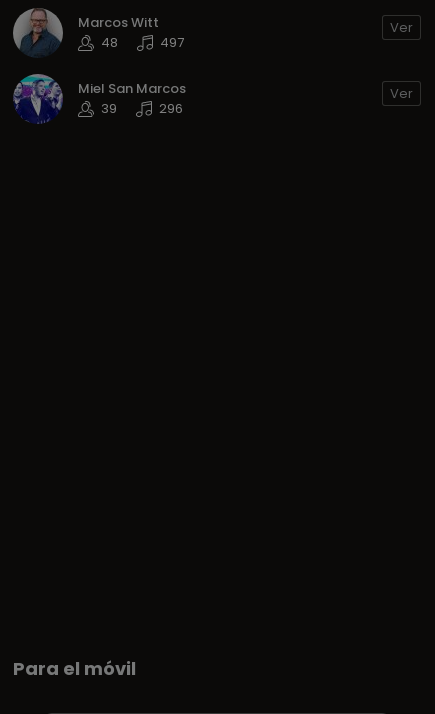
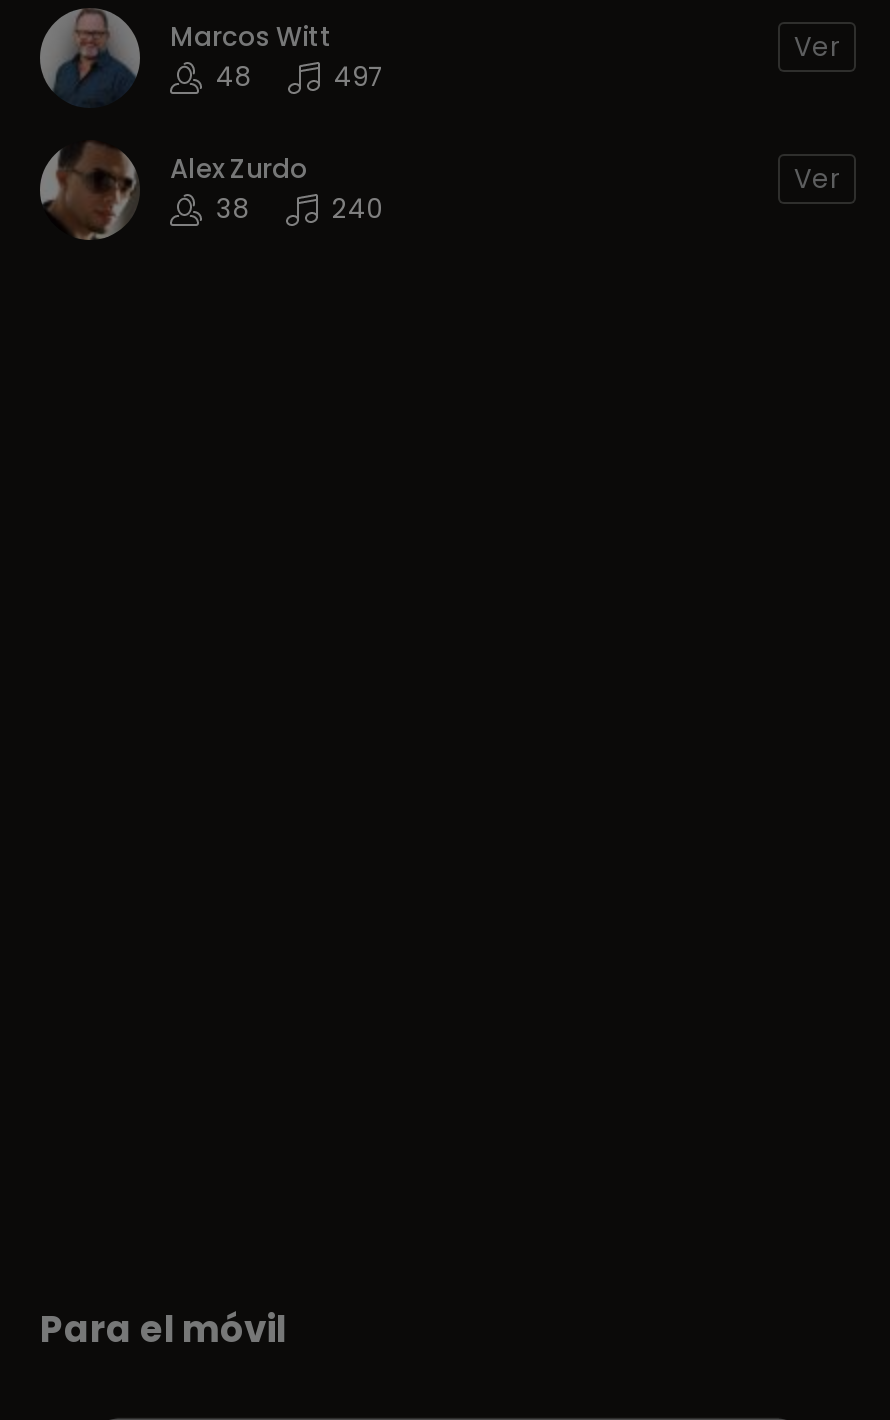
- [image]
- Miel San Marcos
- 39
- 296
+ [image]
+ Alex Zurdo
+ 38
+ 240
